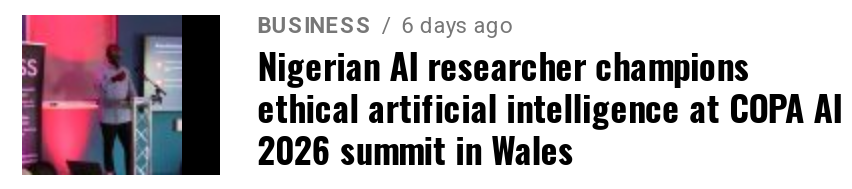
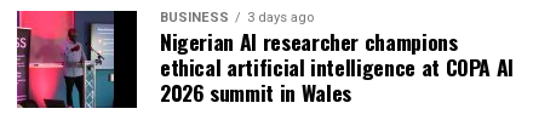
- BUSINESS 6 days ago
+ BUSINESS 3 days ago
